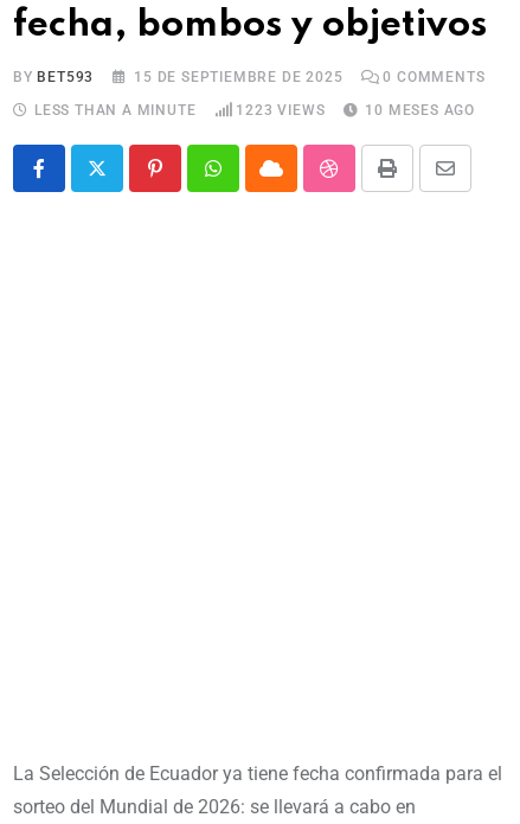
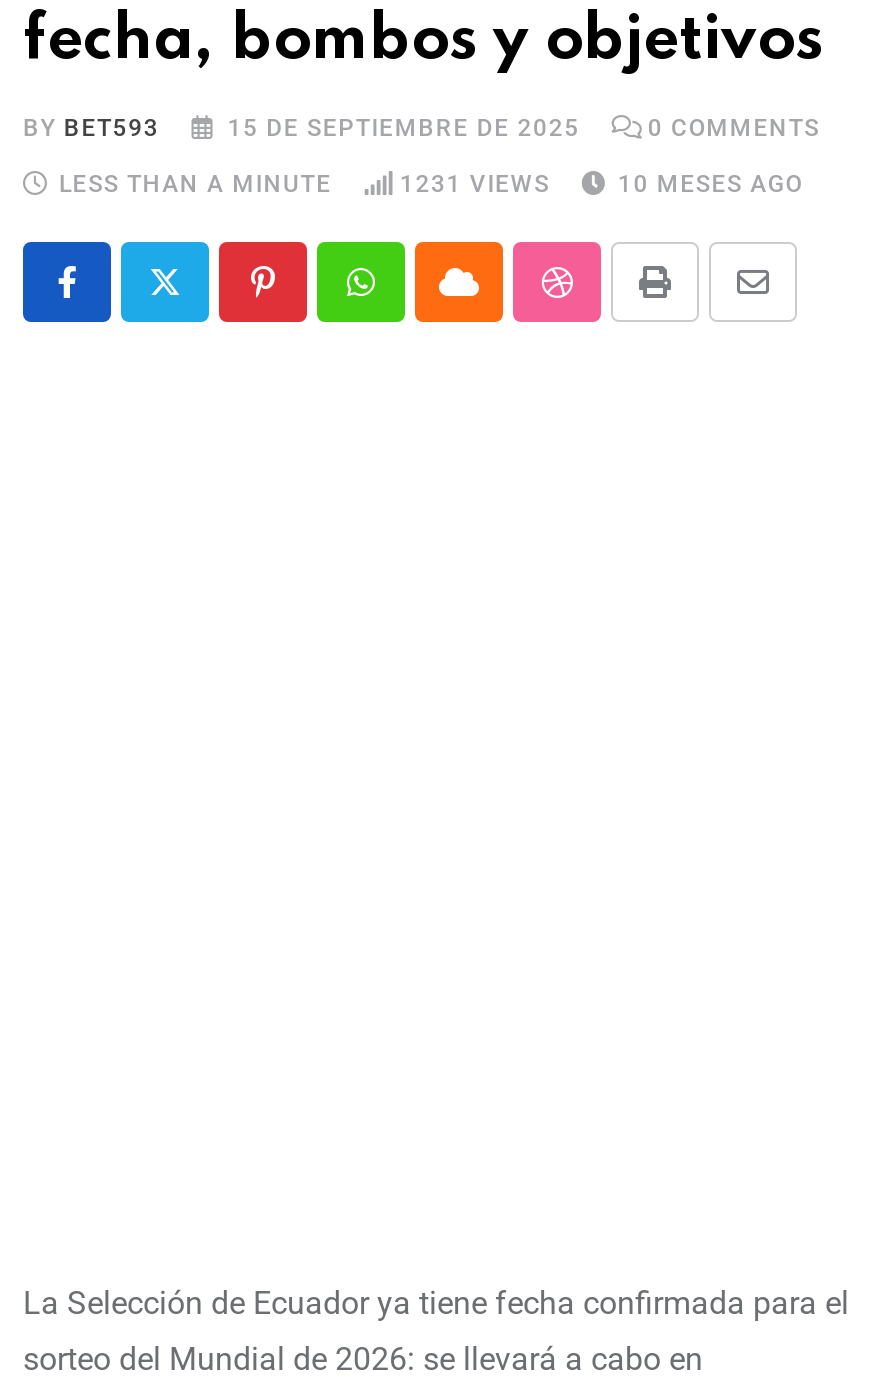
- 1223 VIEWS
+ 1231 VIEWS
